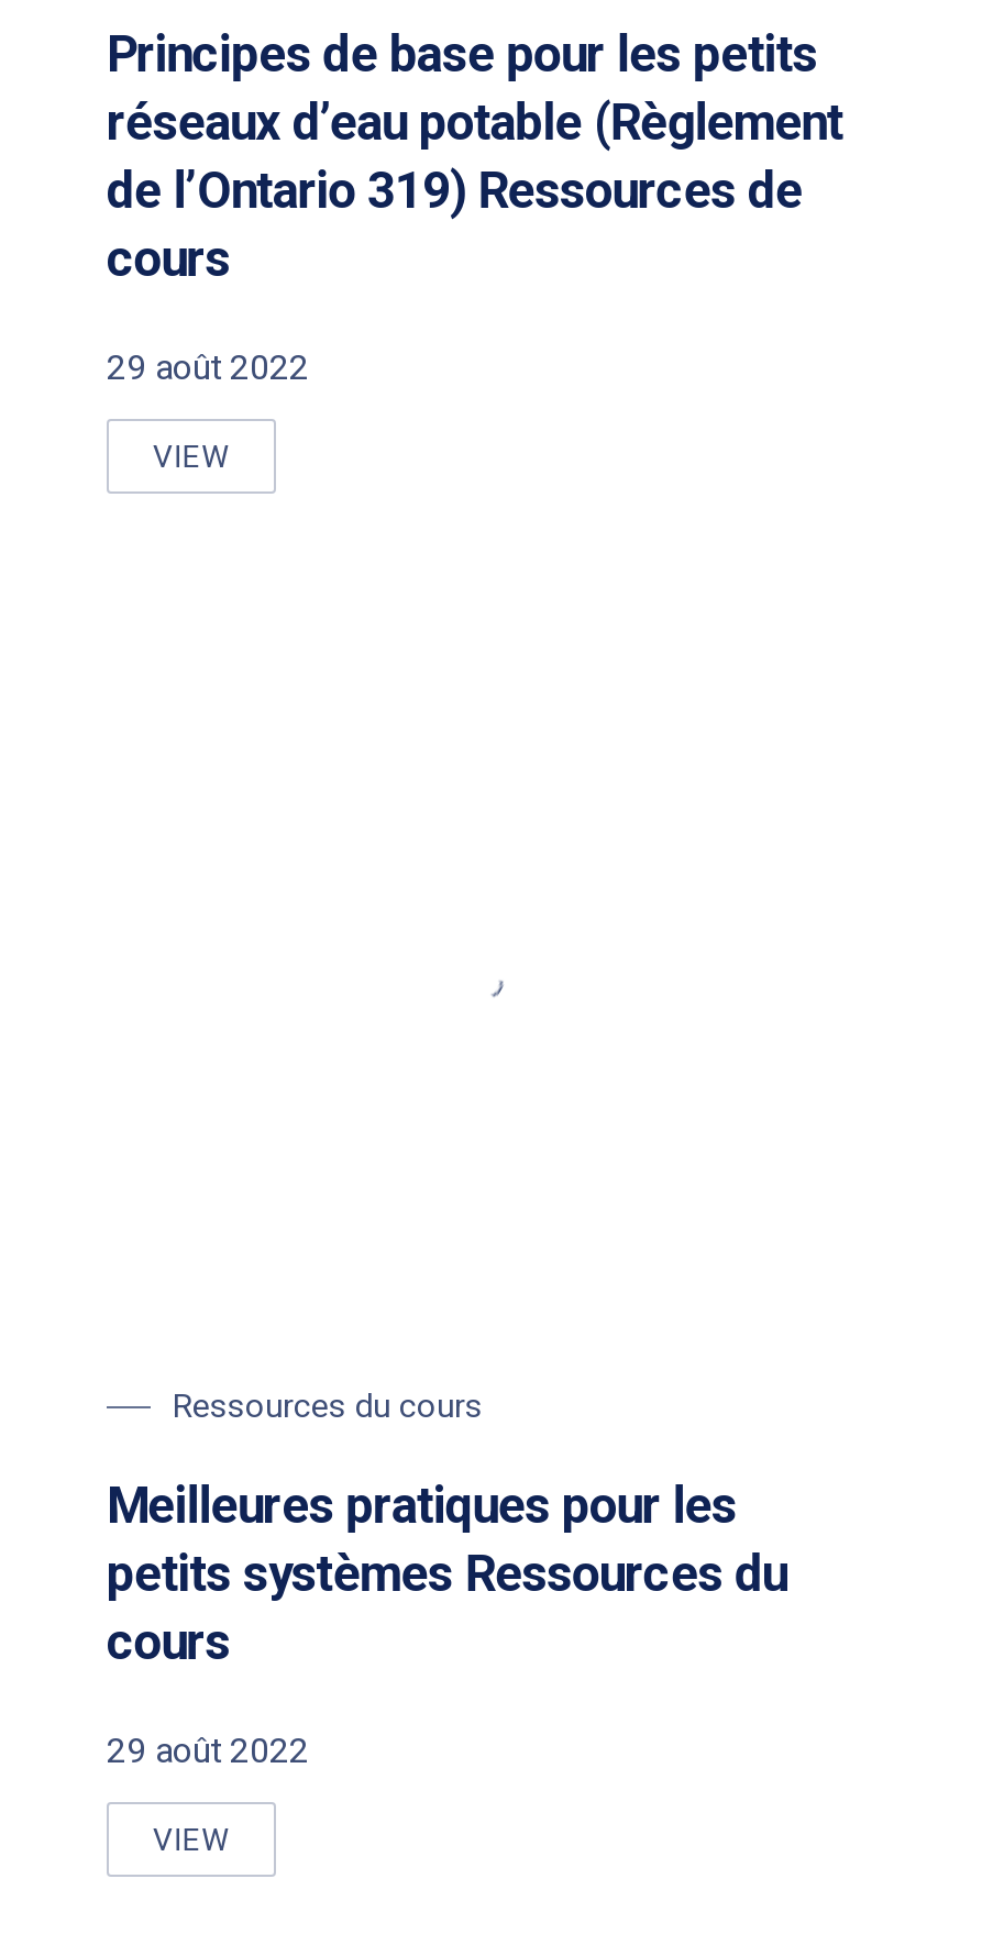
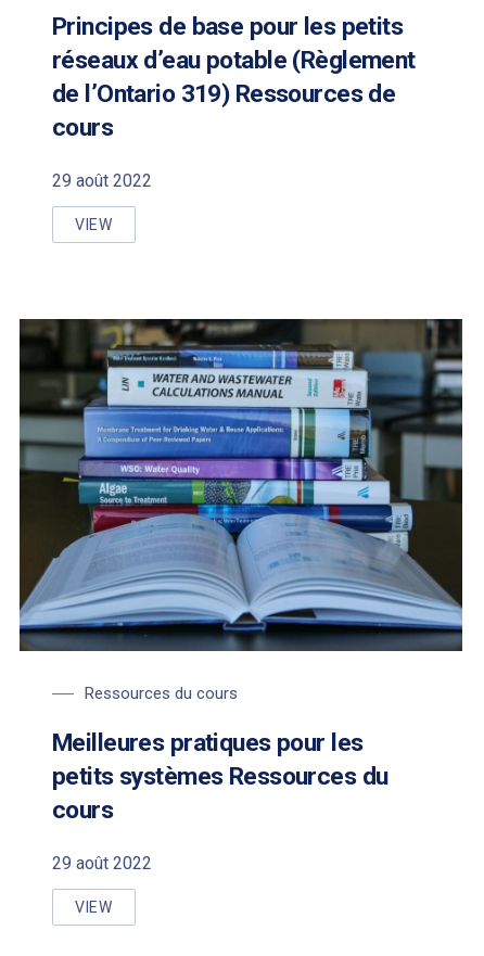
+ [image]
